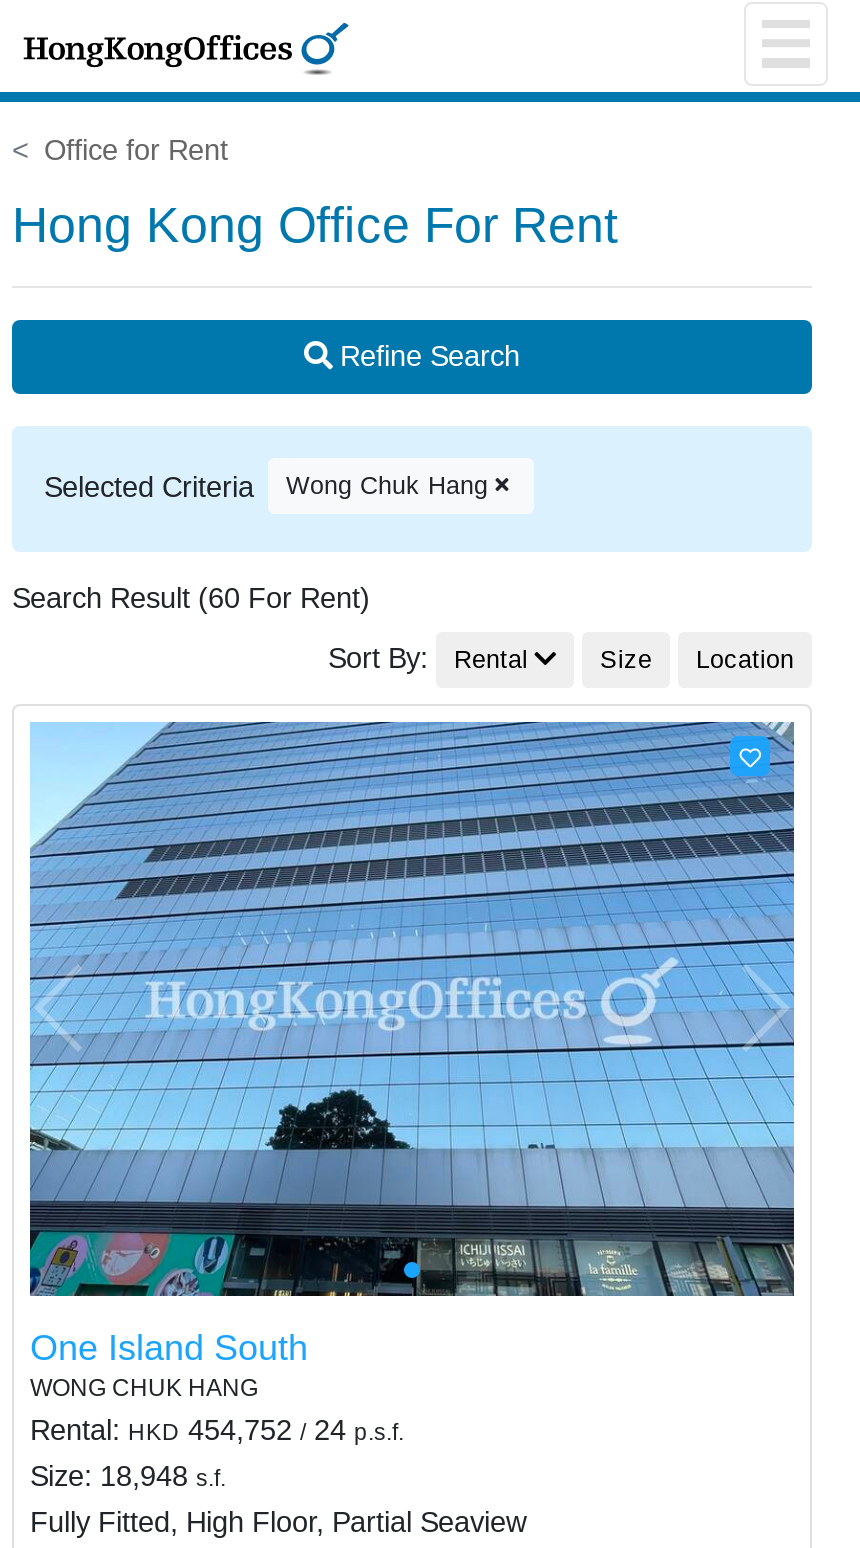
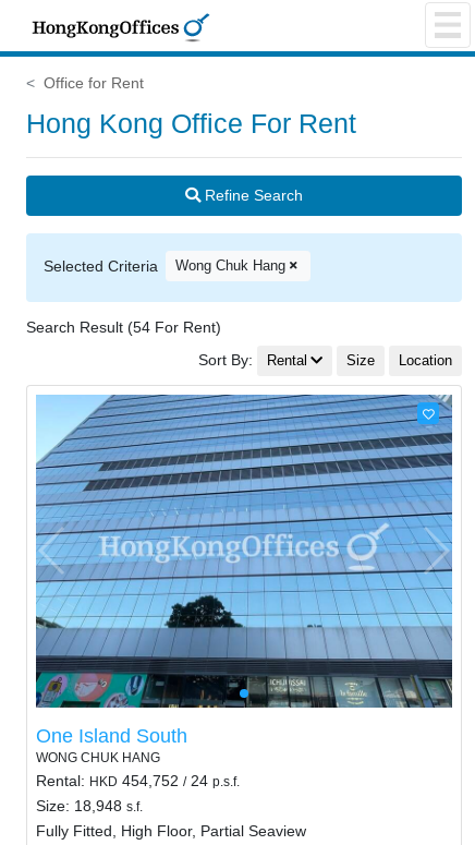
- Search Result (60 For Rent)
+ Search Result (54 For Rent)
